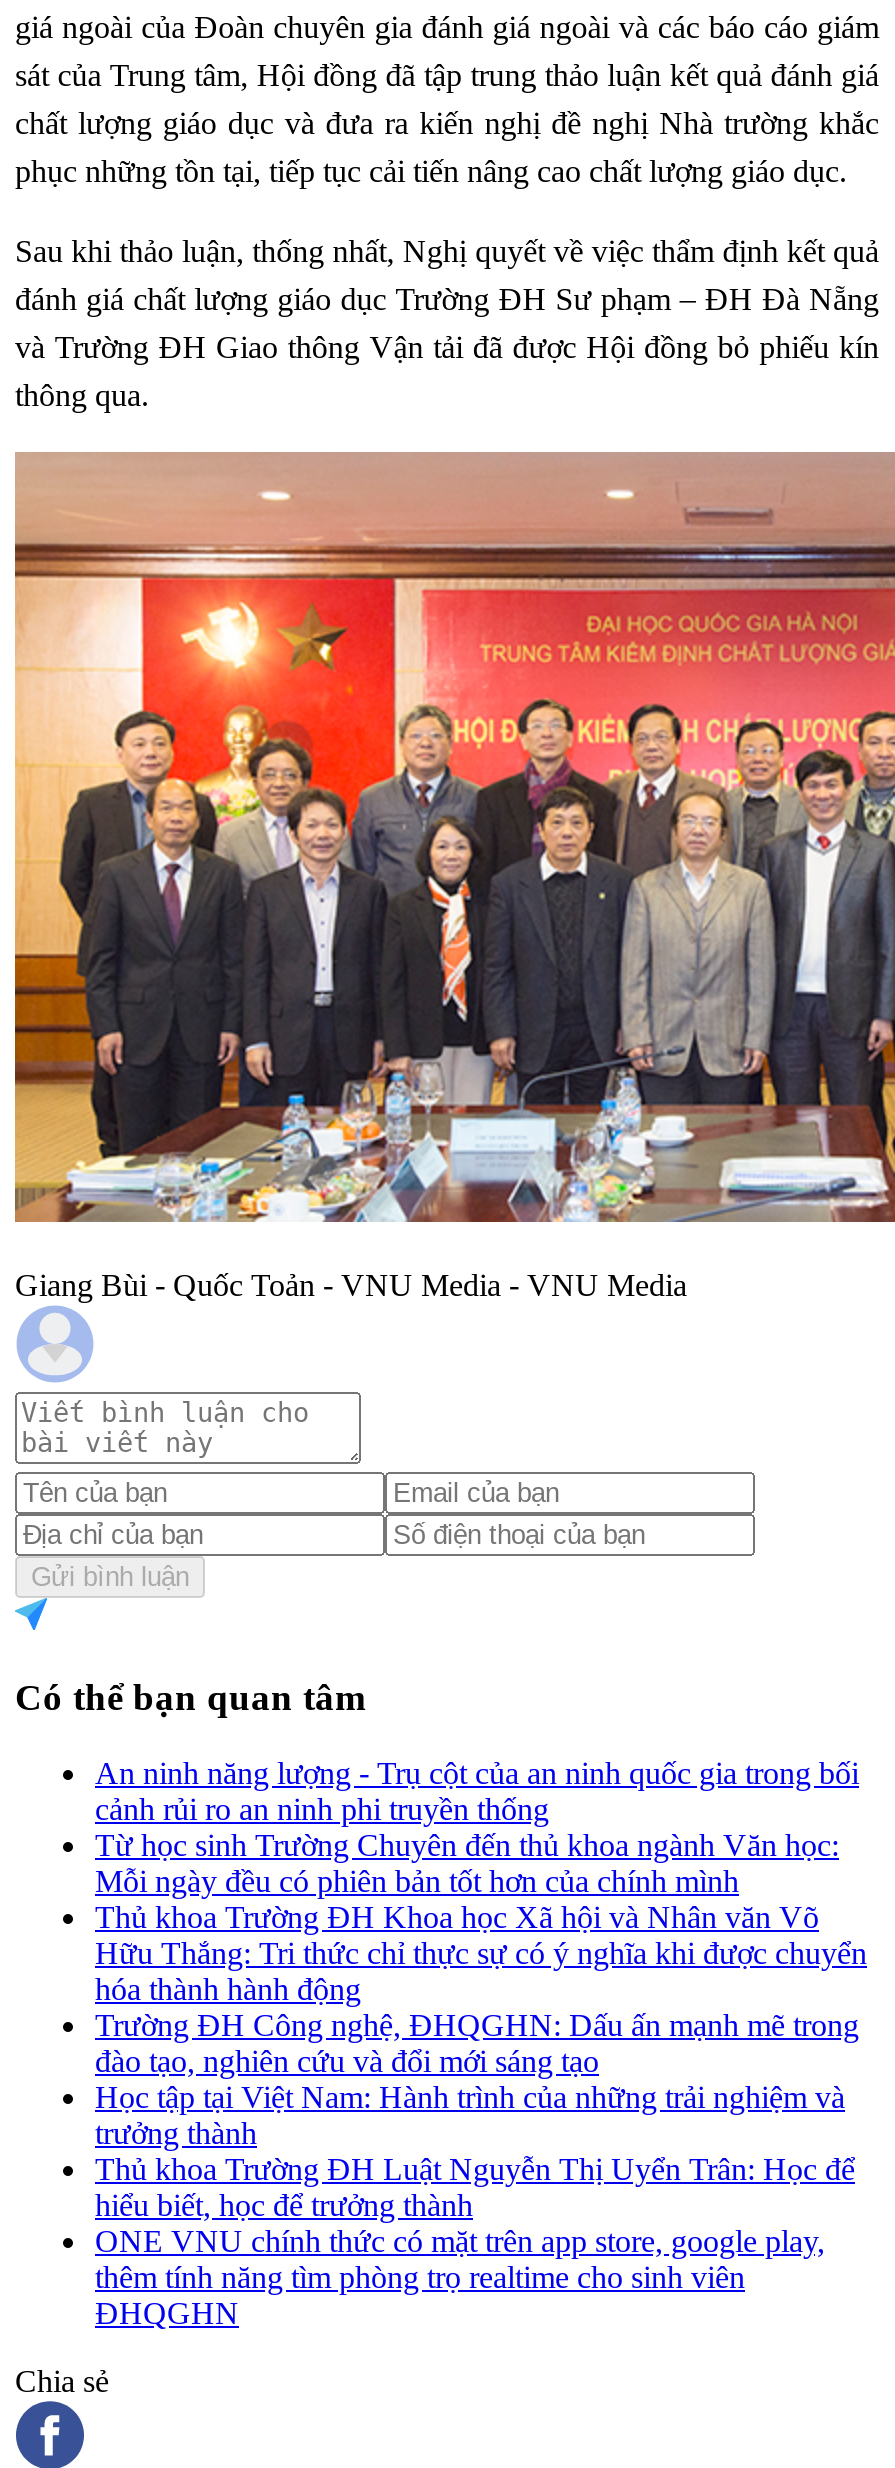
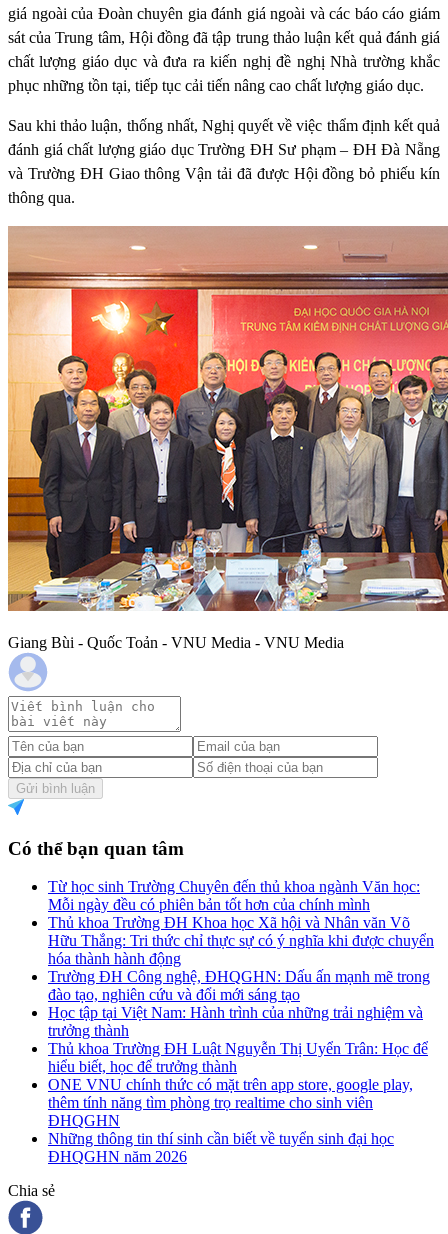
- An ninh năng lượng - Trụ cột của an ninh quốc gia trong bối
- cảnh rủi ro an ninh phi truyền thống

moved up: Từ học sinh Trường Chuyên đến thủ khoa ngành Văn học: | Mỗi ngày đều có phiên bản tốt hơn của chính mình | Thủ khoa Trường ĐH Khoa học Xã hội và Nhân văn Võ | ... | thêm tính năng tìm phòng trọ realtime cho sinh viên | ĐHQGHN

+ Những thông tin thí sinh cần biết về tuyển sinh đại học
+ ĐHQGHN năm 2026
